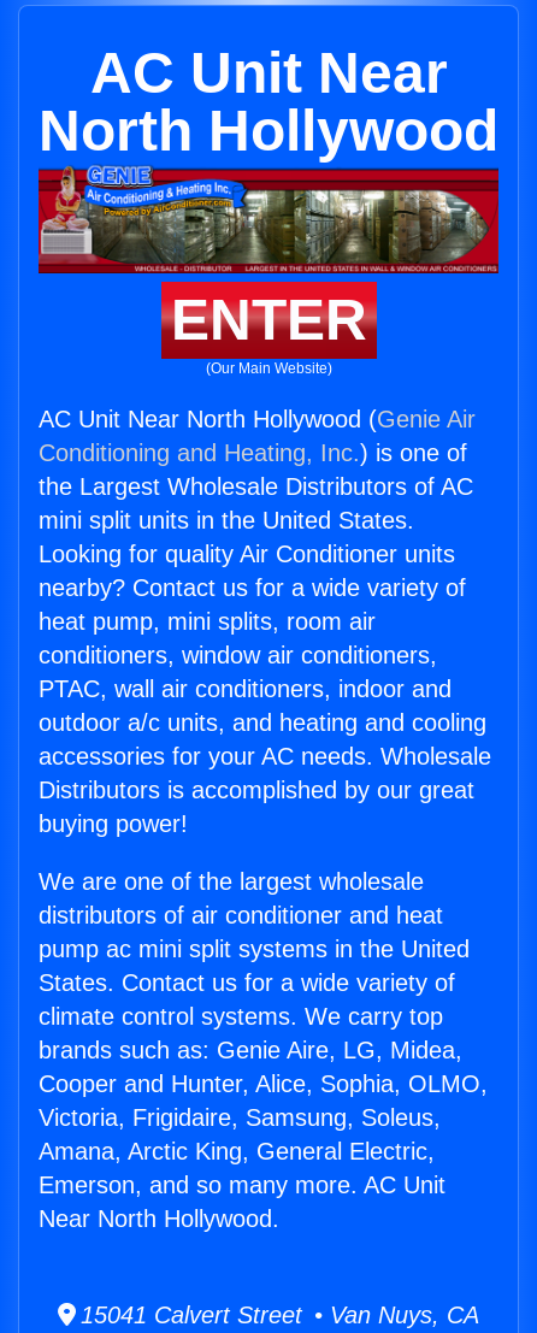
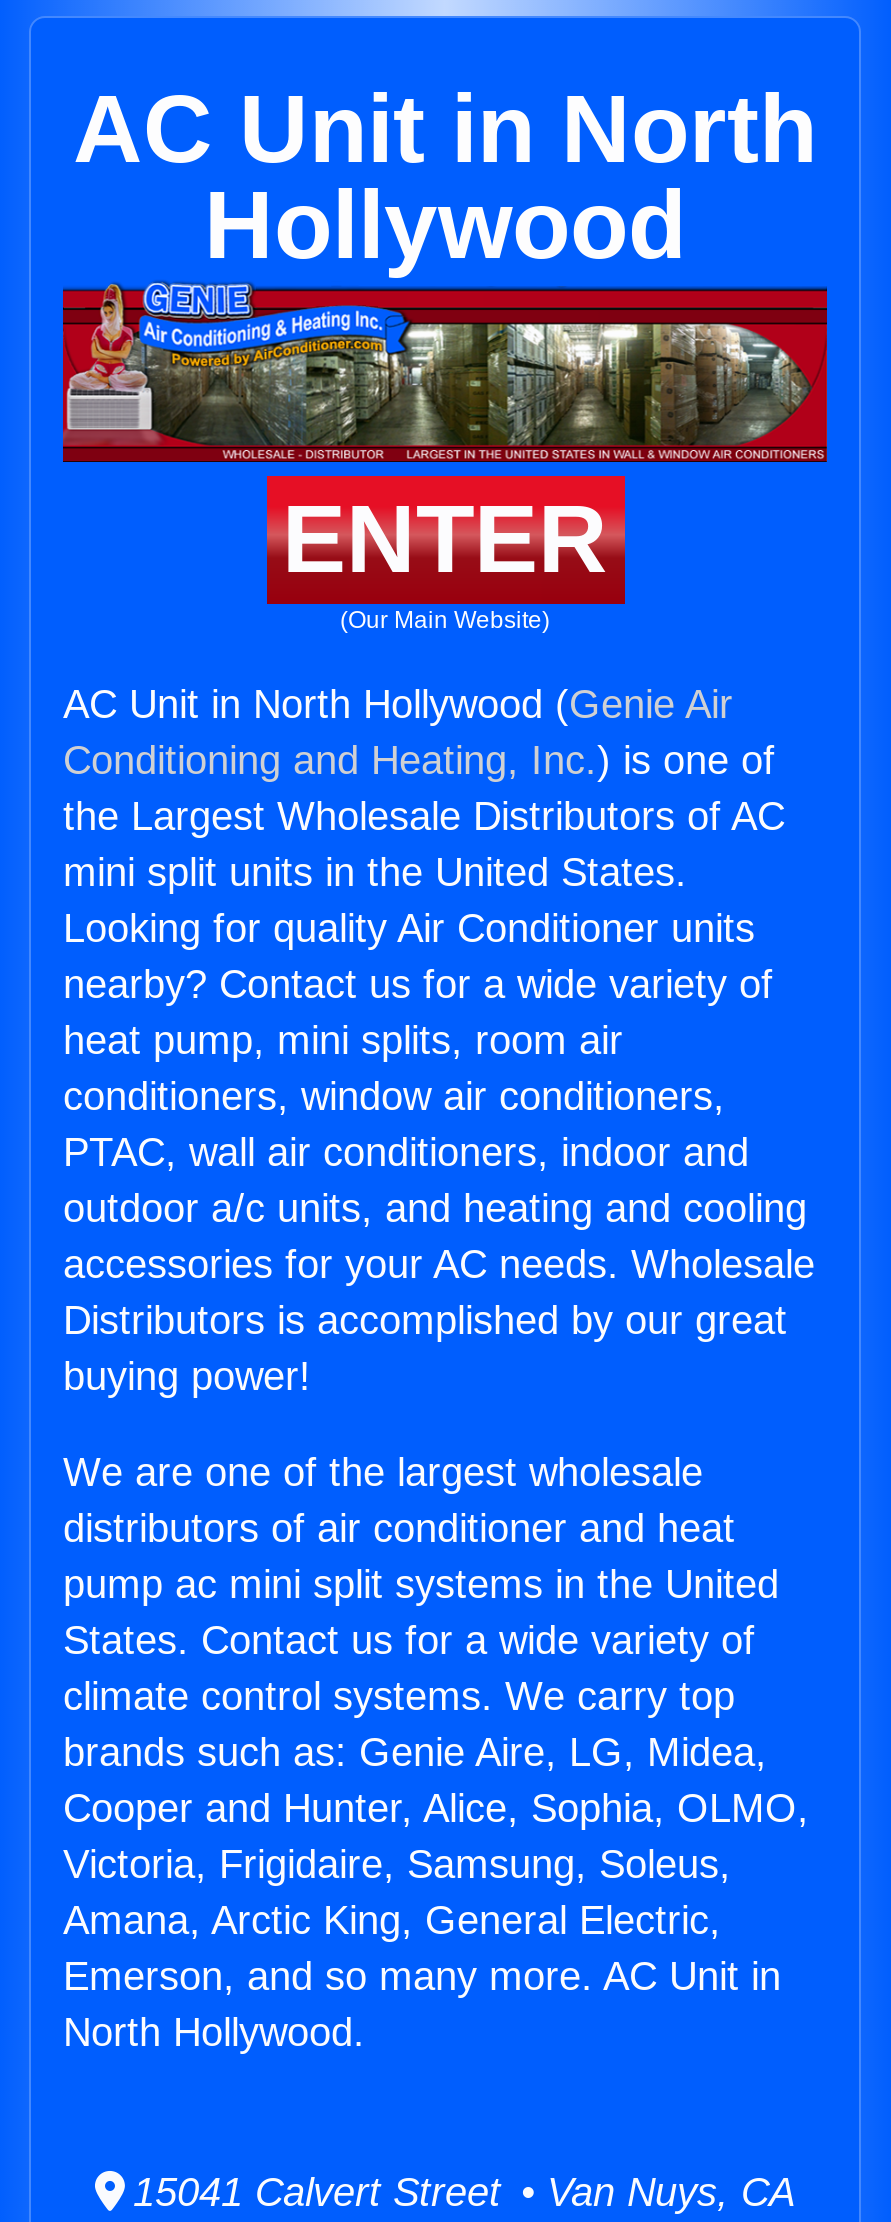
- AC Unit Near
- North Hollywood
+ AC Unit in North
+ Hollywood

- AC Unit Near North Hollywood (Genie Air
+ AC Unit in North Hollywood (Genie Air

- Emerson, and so many more. AC Unit
- Near North Hollywood.
+ Emerson, and so many more. AC Unit in
+ North Hollywood.
